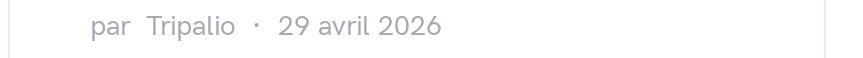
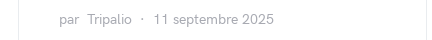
- par Tripalio 29 avril 2026
+ par Tripalio 11 septembre 2025
